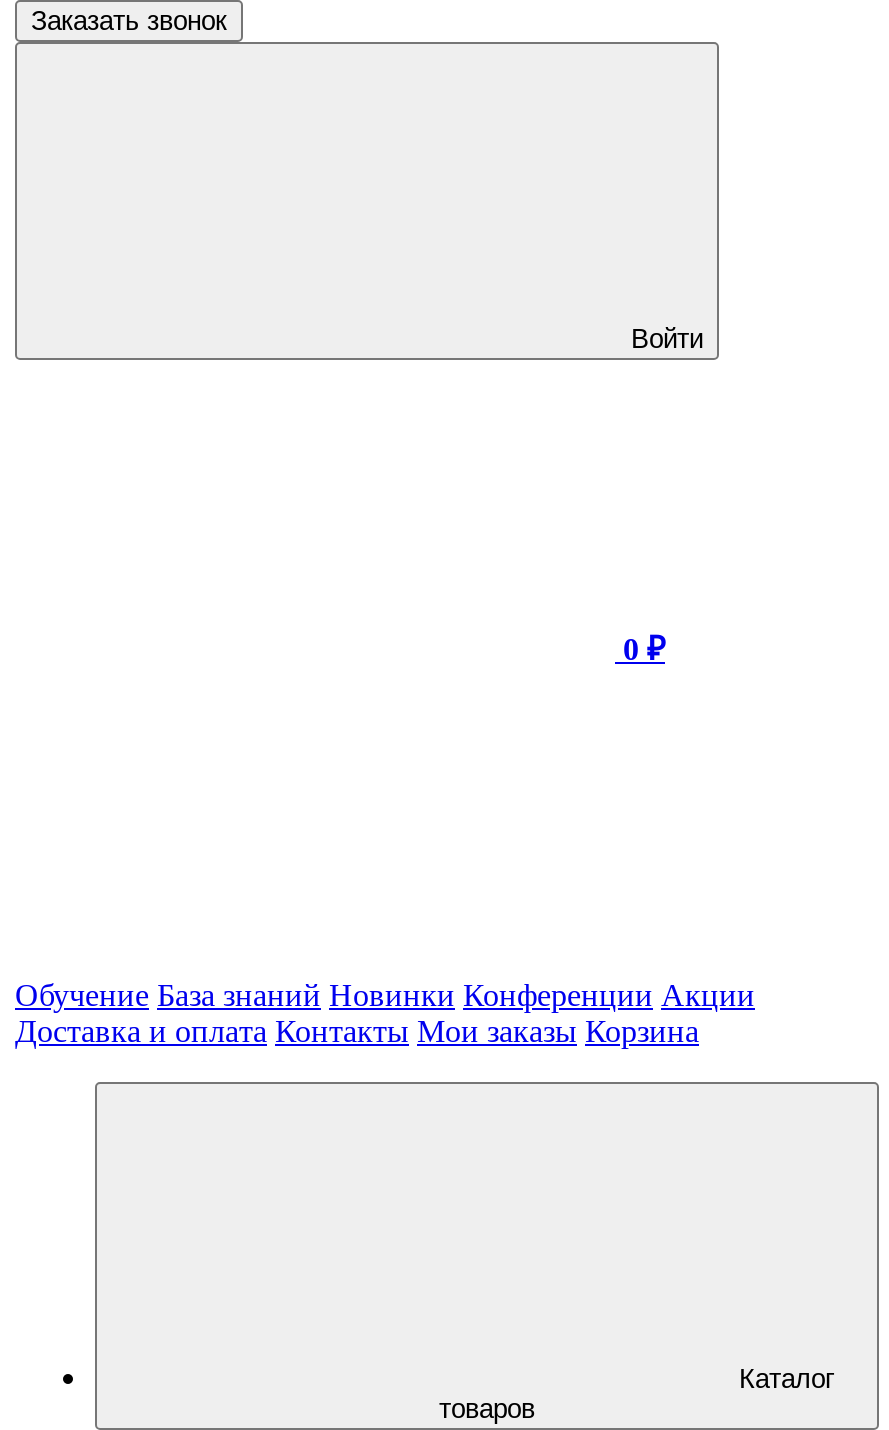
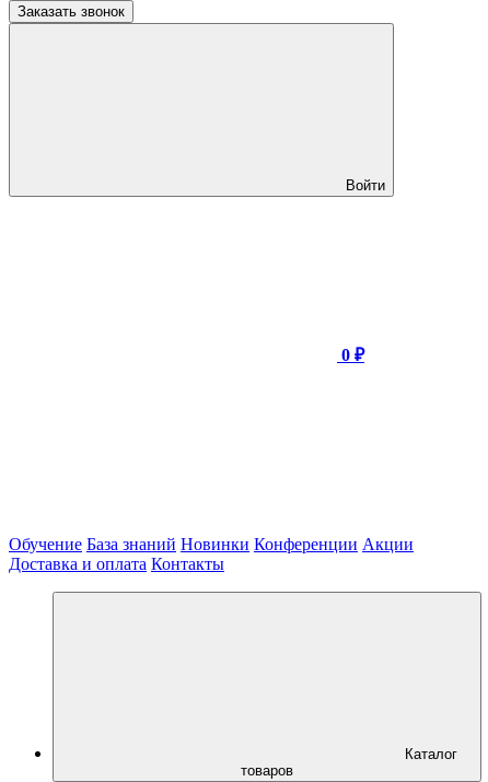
- Доставка и оплата Контакты Мои заказы Корзина
+ Доставка и оплата Контакты
